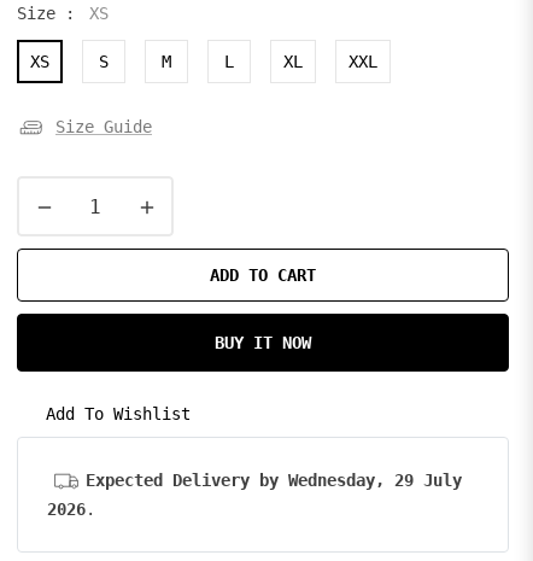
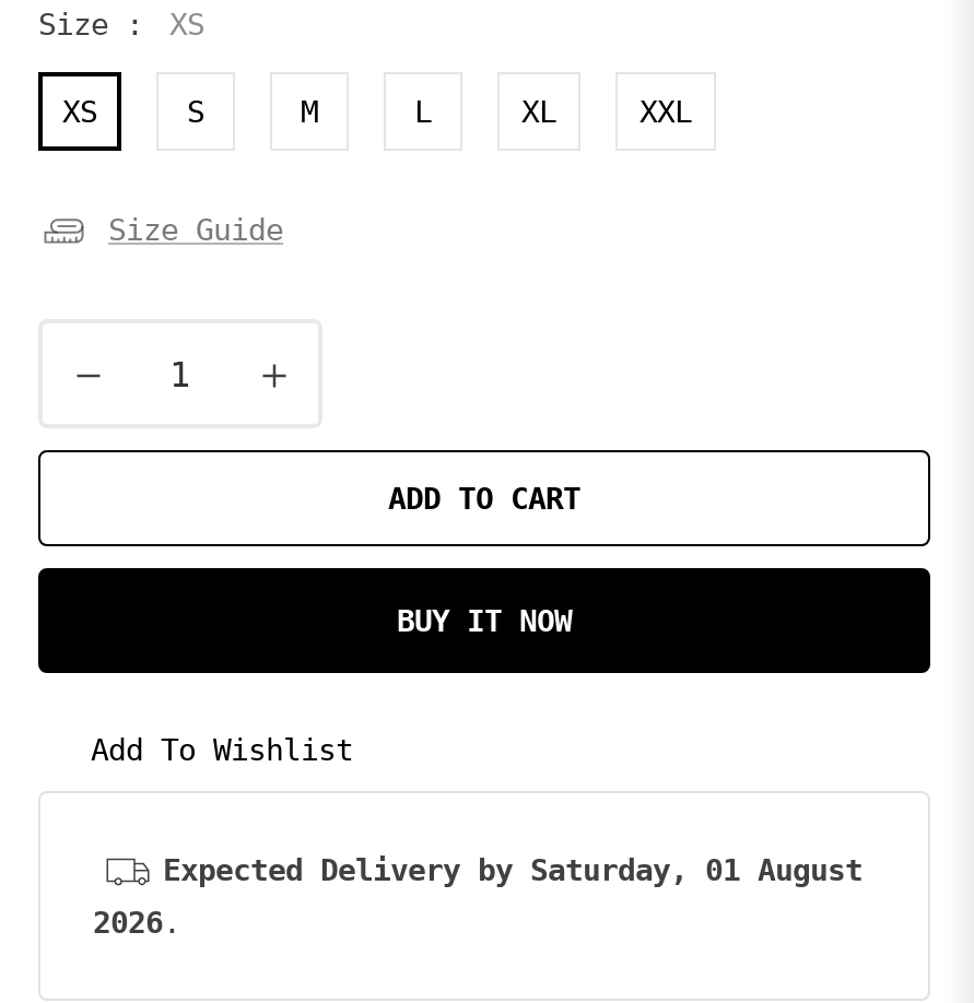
- Expected Delivery by Wednesday, 29 July
+ Expected Delivery by Saturday, 01 August
